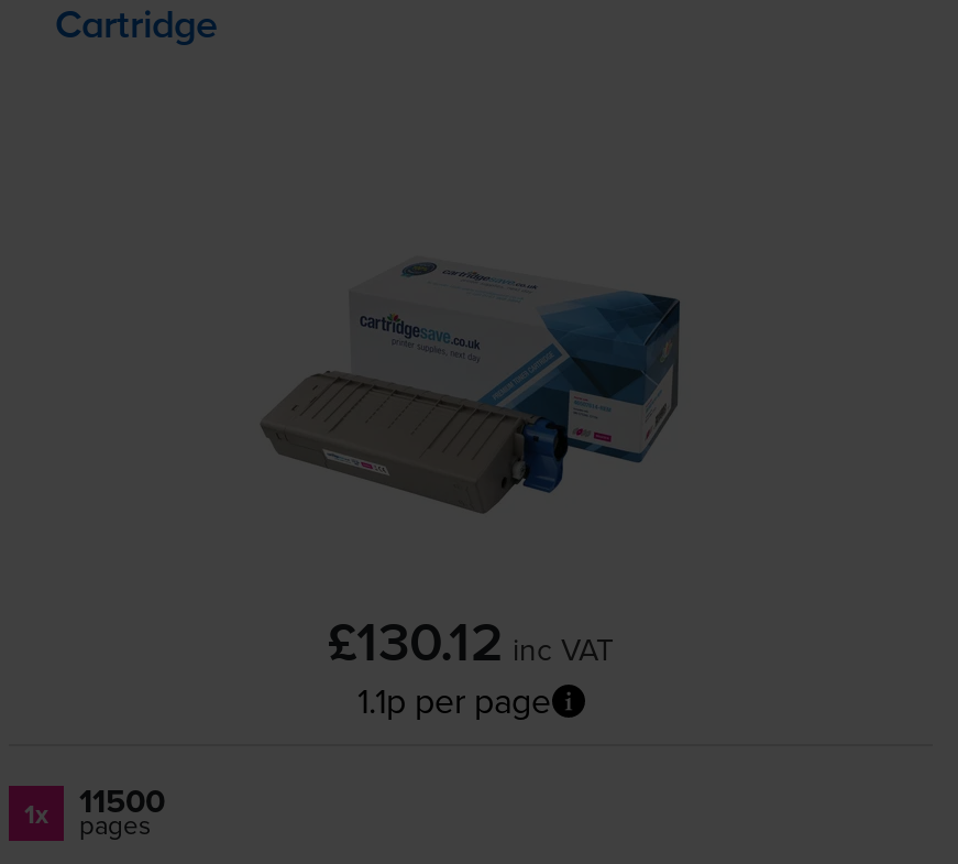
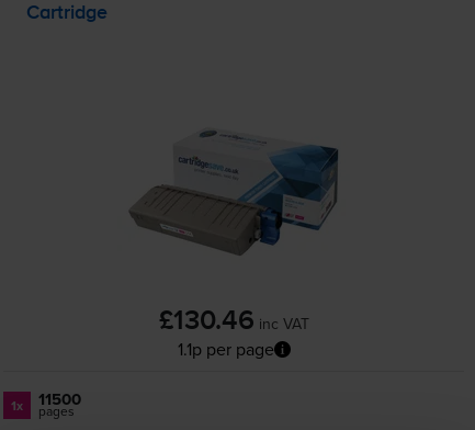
- £130.12 inc VAT
+ £130.46 inc VAT
